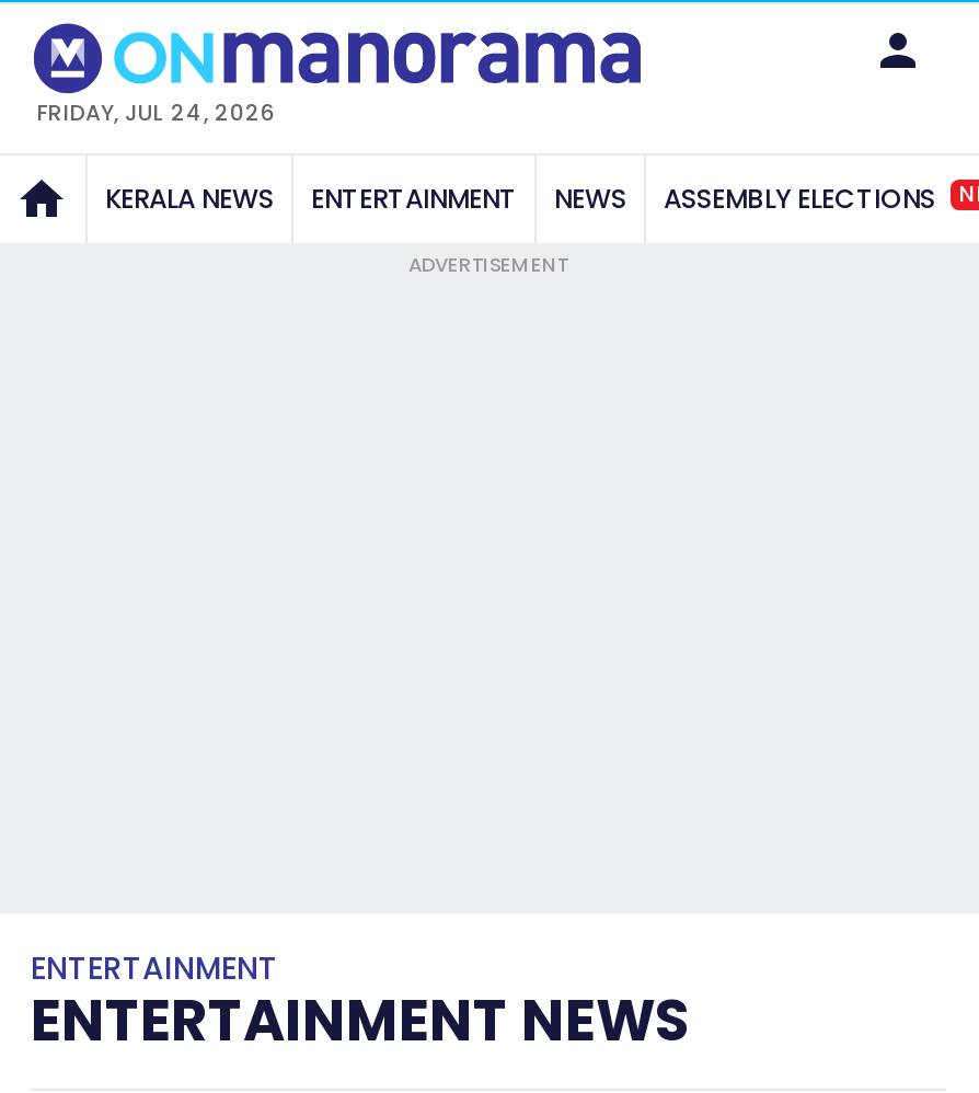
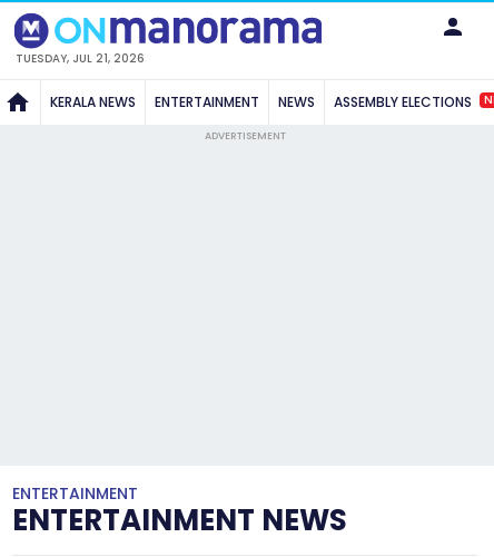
- FRIDAY, JUL 24, 2026
+ TUESDAY, JUL 21, 2026
